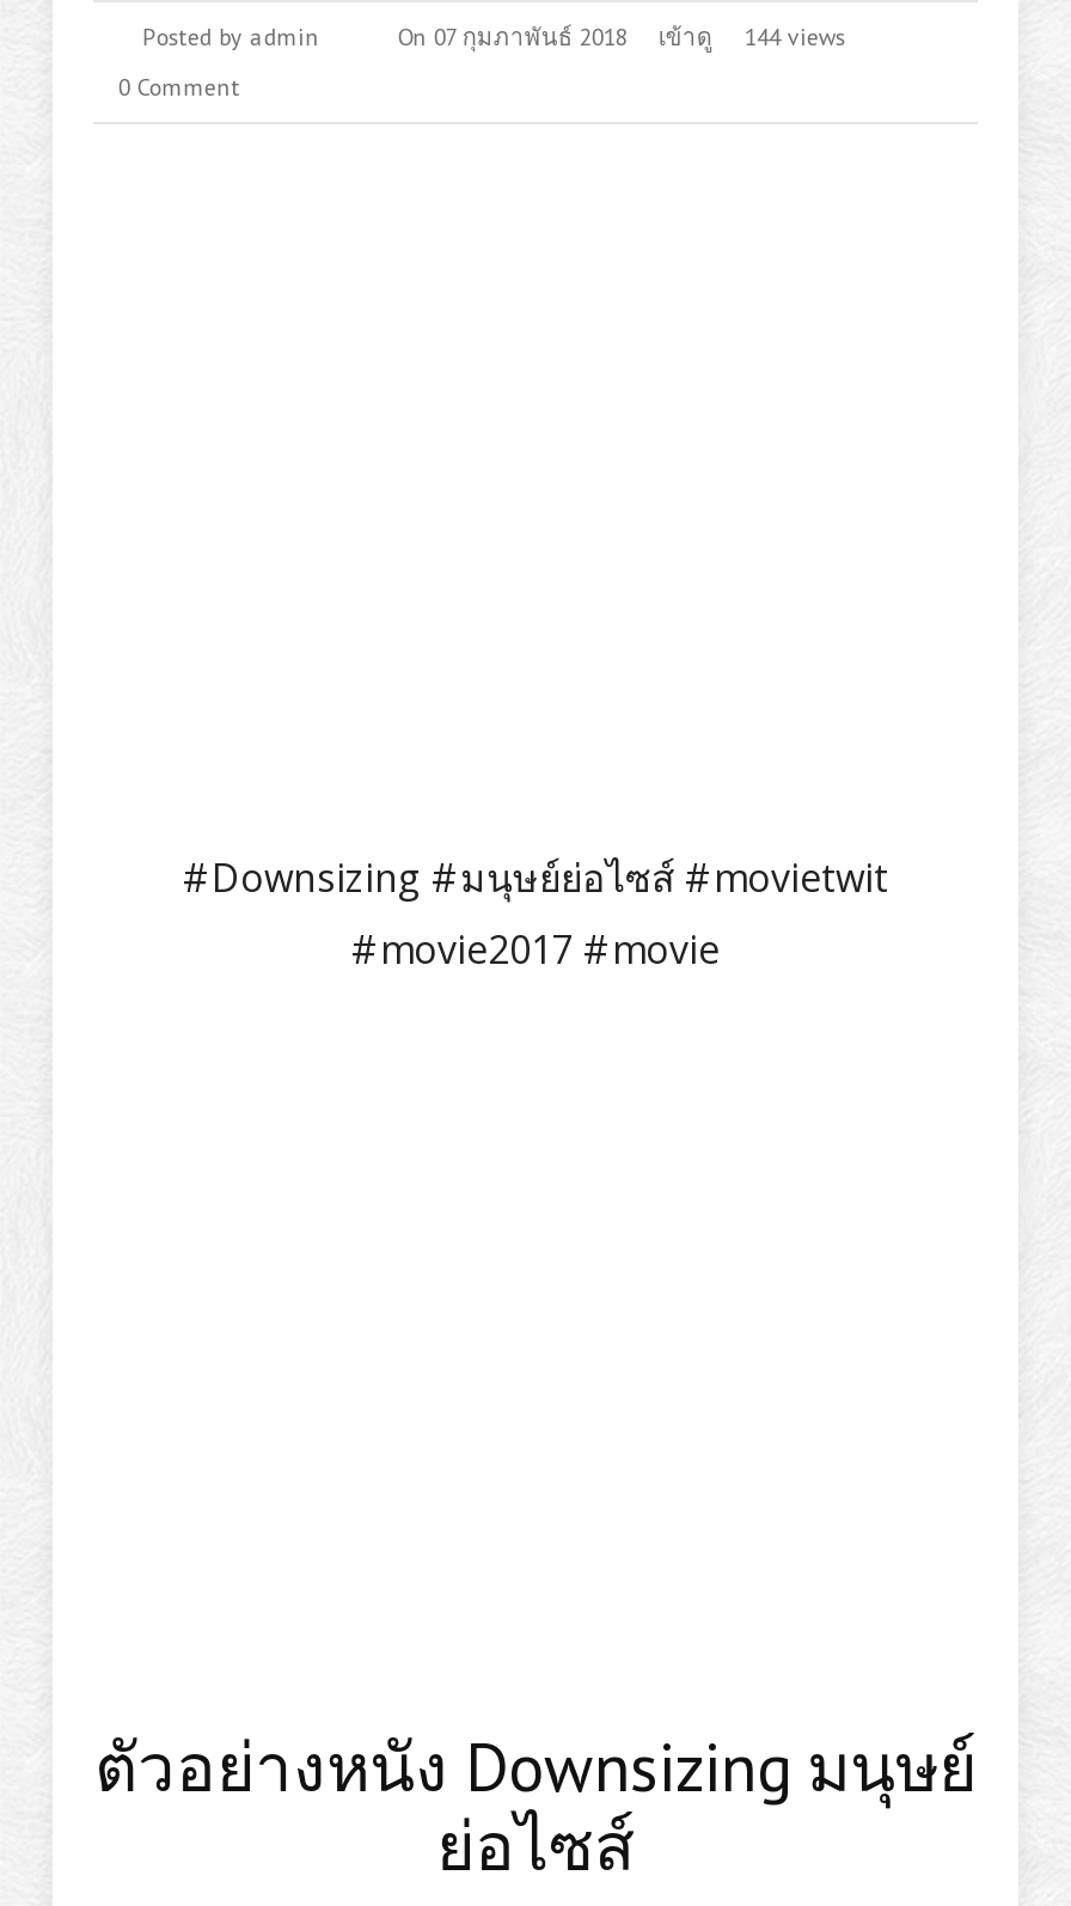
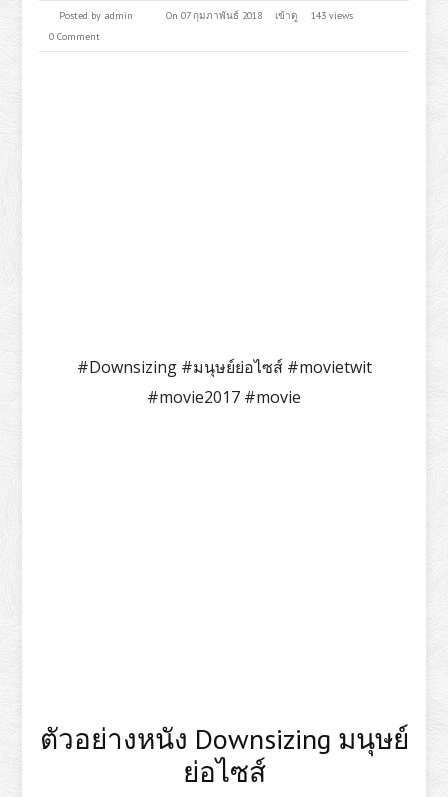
- On 07 กุมภาพันธ์ 2018 เข้าดู 144 views
+ On 07 กุมภาพันธ์ 2018 เข้าดู 143 views
